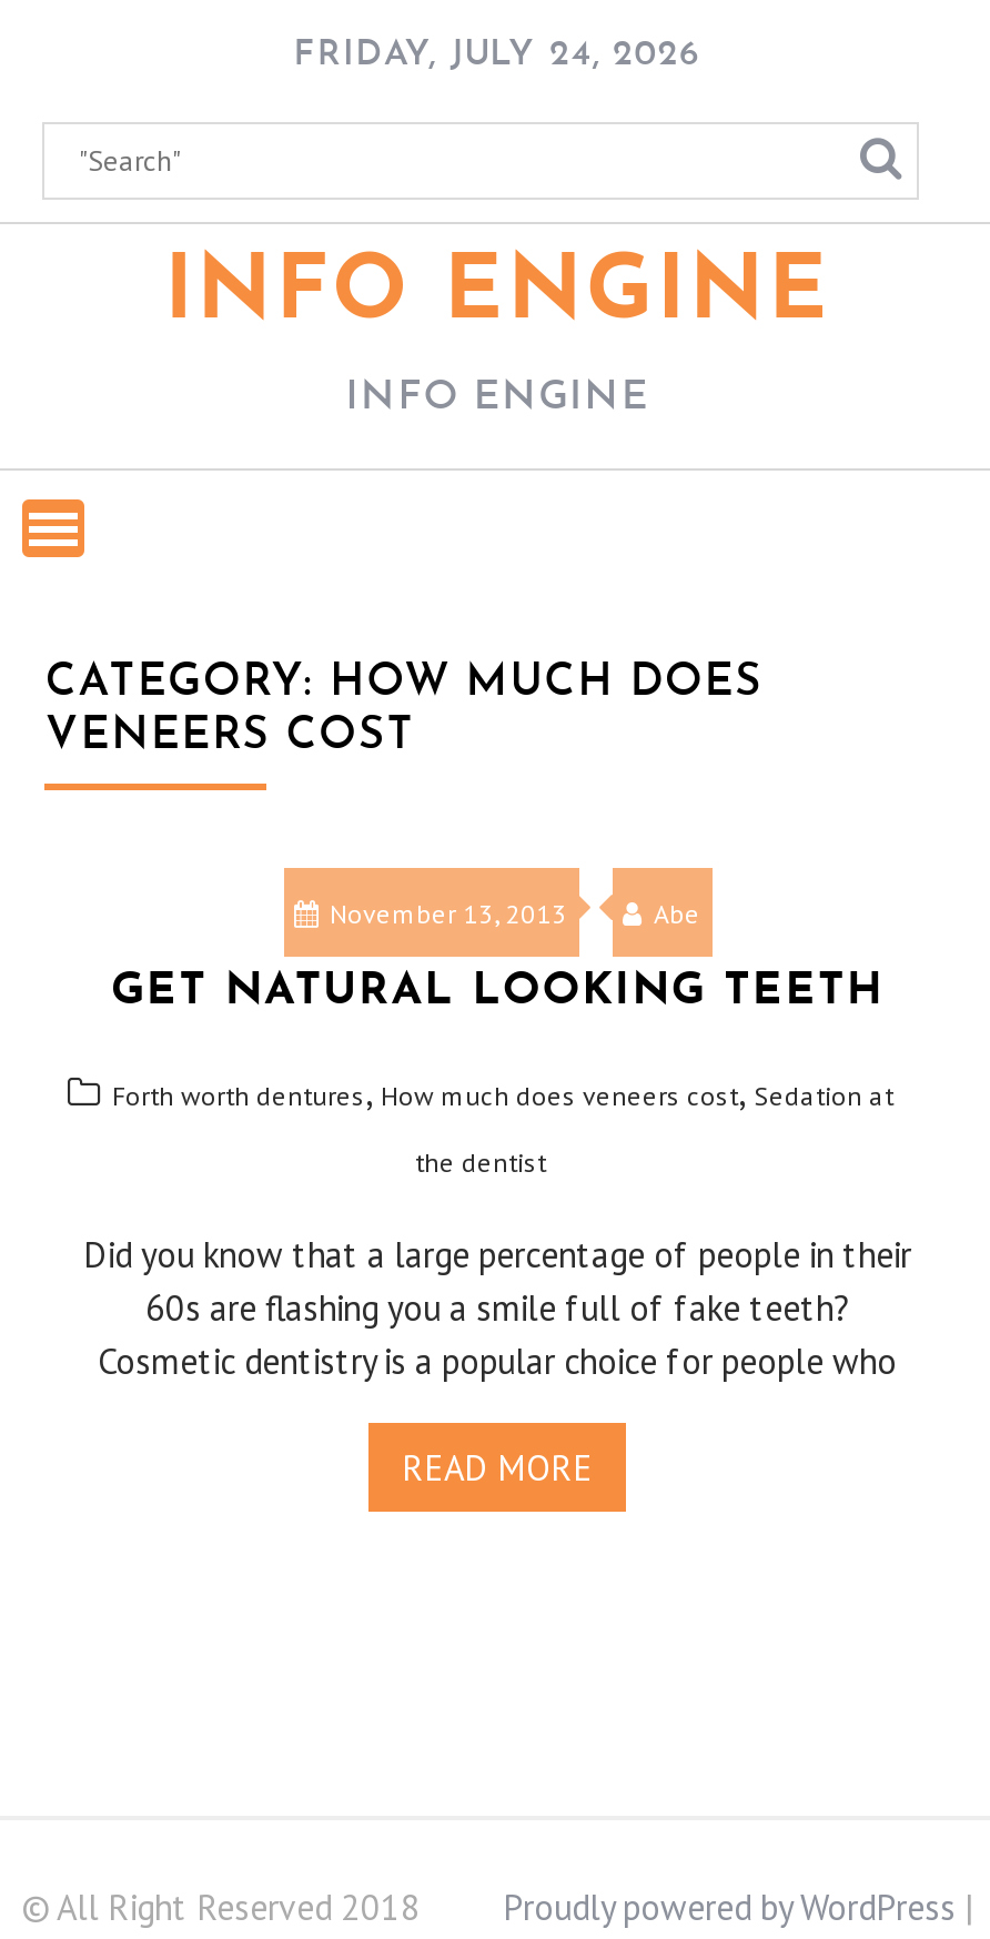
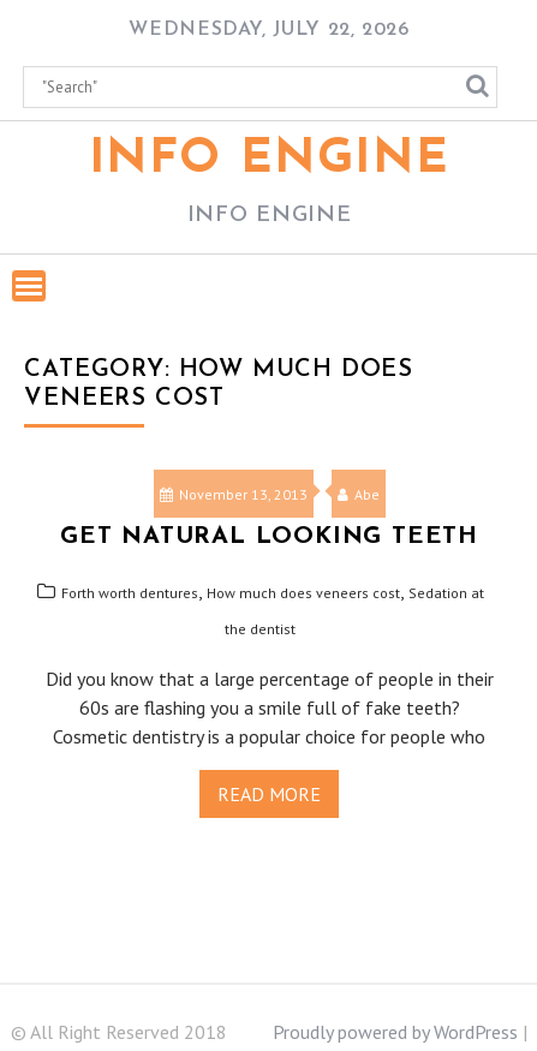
- FRIDAY, JULY 24, 2026
+ WEDNESDAY, JULY 22, 2026
